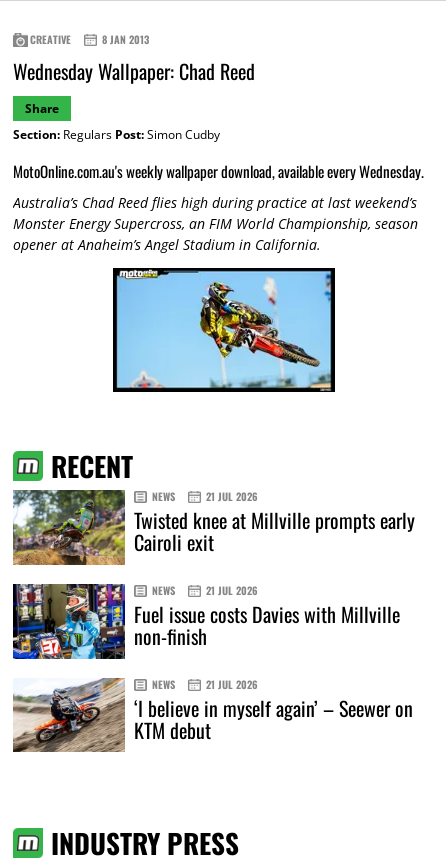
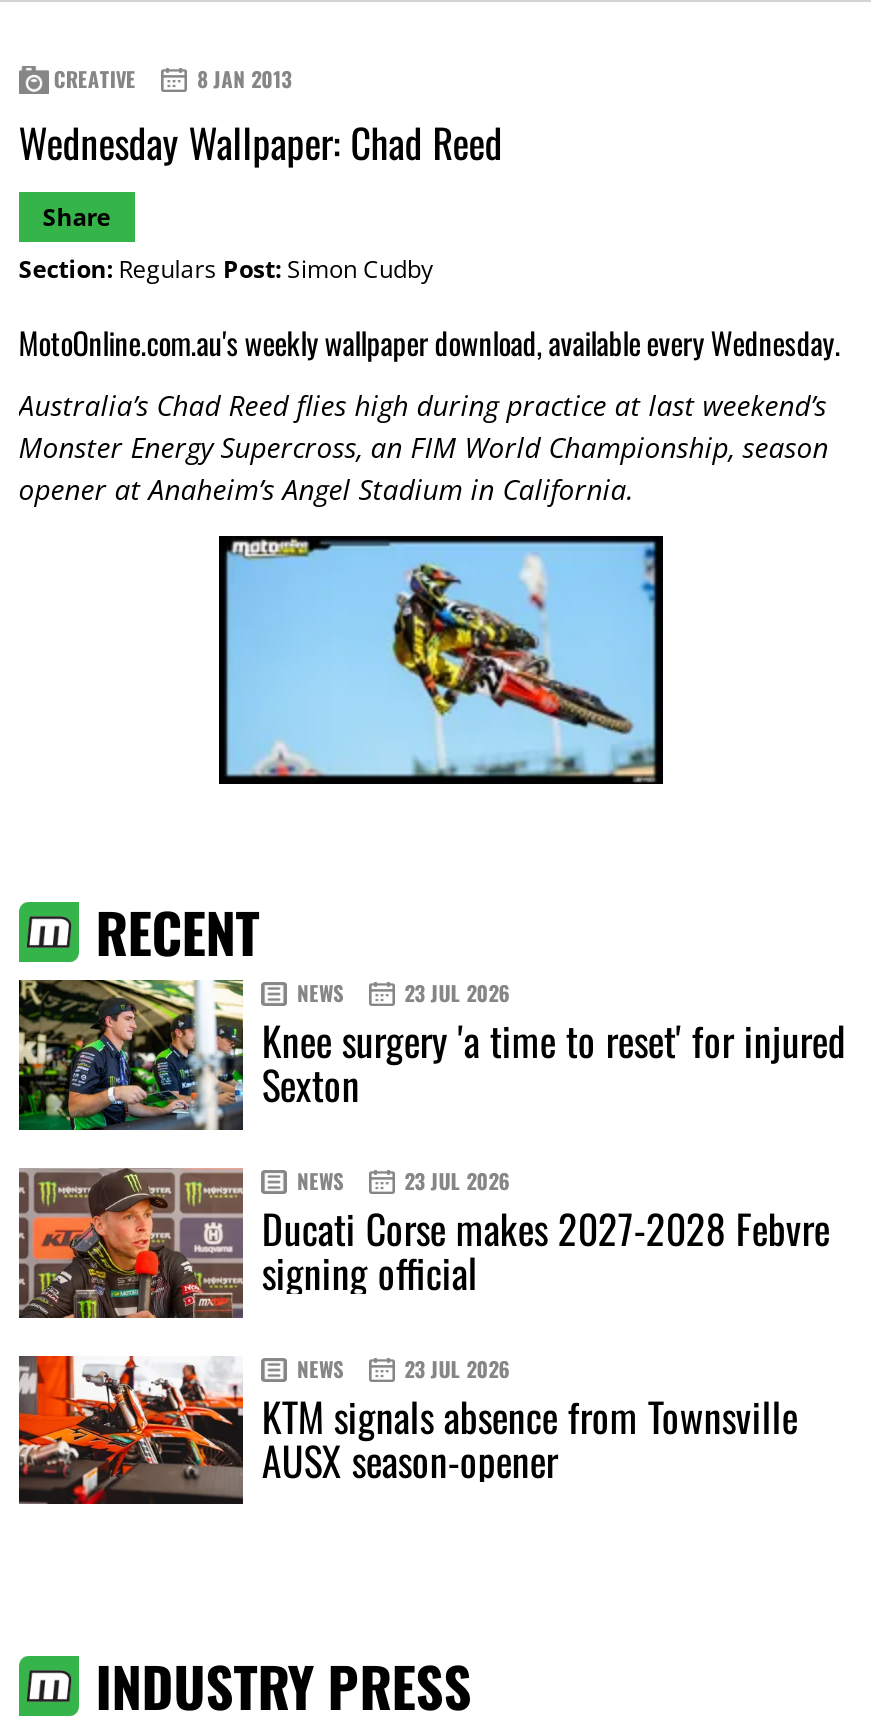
- [image]
- 21 JUL 2026
- Twisted knee at Millville prompts early
- Cairoli exit
+ [image]
+ 23 JUL 2026
+ Knee surgery 'a time to reset' for injured
+ Sexton

- [image]
- 21 JUL 2026
- Fuel issue costs Davies with Millville
- non-finish
+ [image]
+ 23 JUL 2026
+ Ducati Corse makes 2027-2028 Febvre
+ signing official

- [image]
- 21 JUL 2026
- ‘I believe in myself again’ – Seewer on
- KTM debut
+ [image]
+ 23 JUL 2026
+ KTM signals absence from Townsville
+ AUSX season-opener
